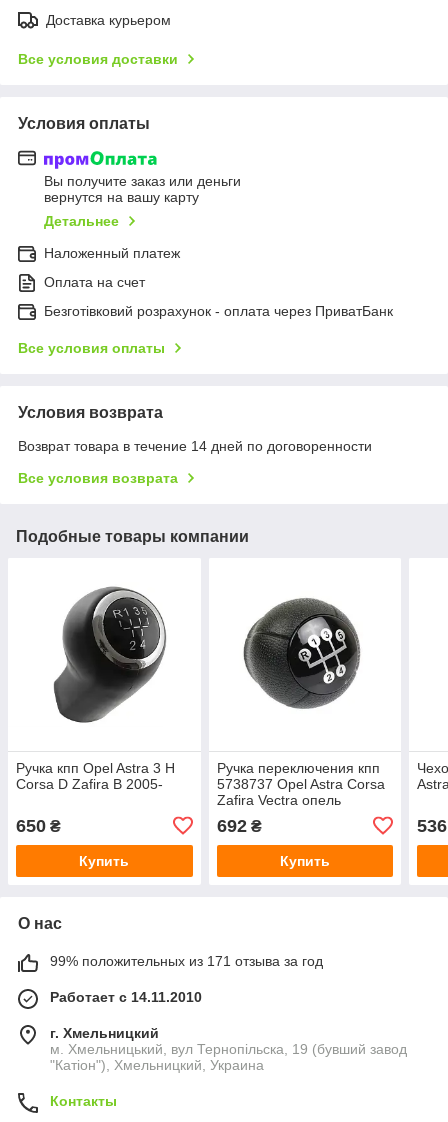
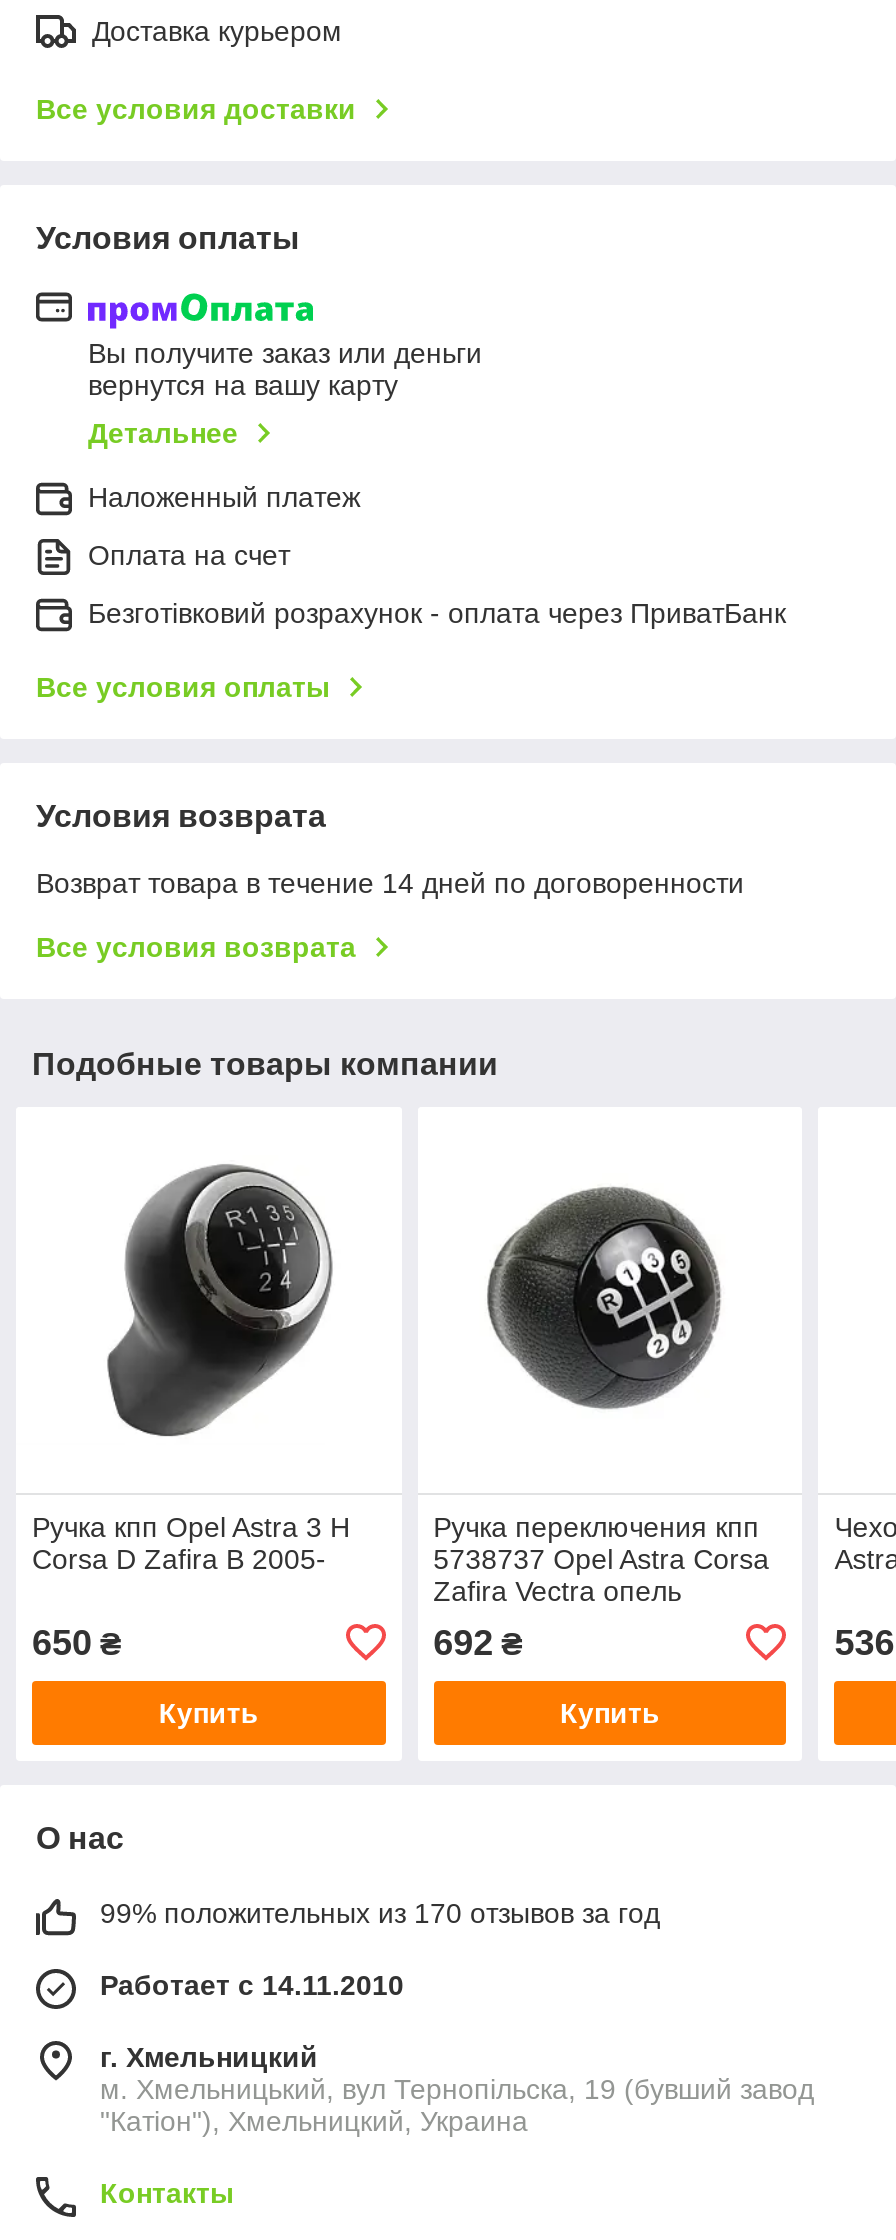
- 99% положительных из 171 отзыва за год
+ 99% положительных из 170 отзывов за год
